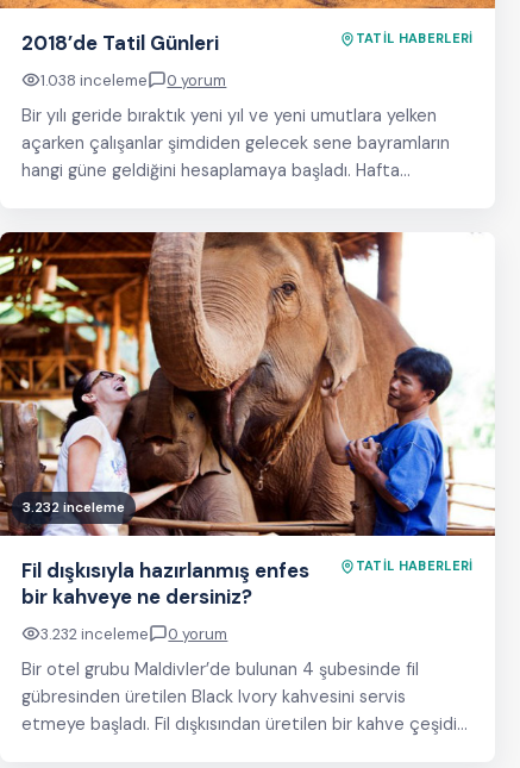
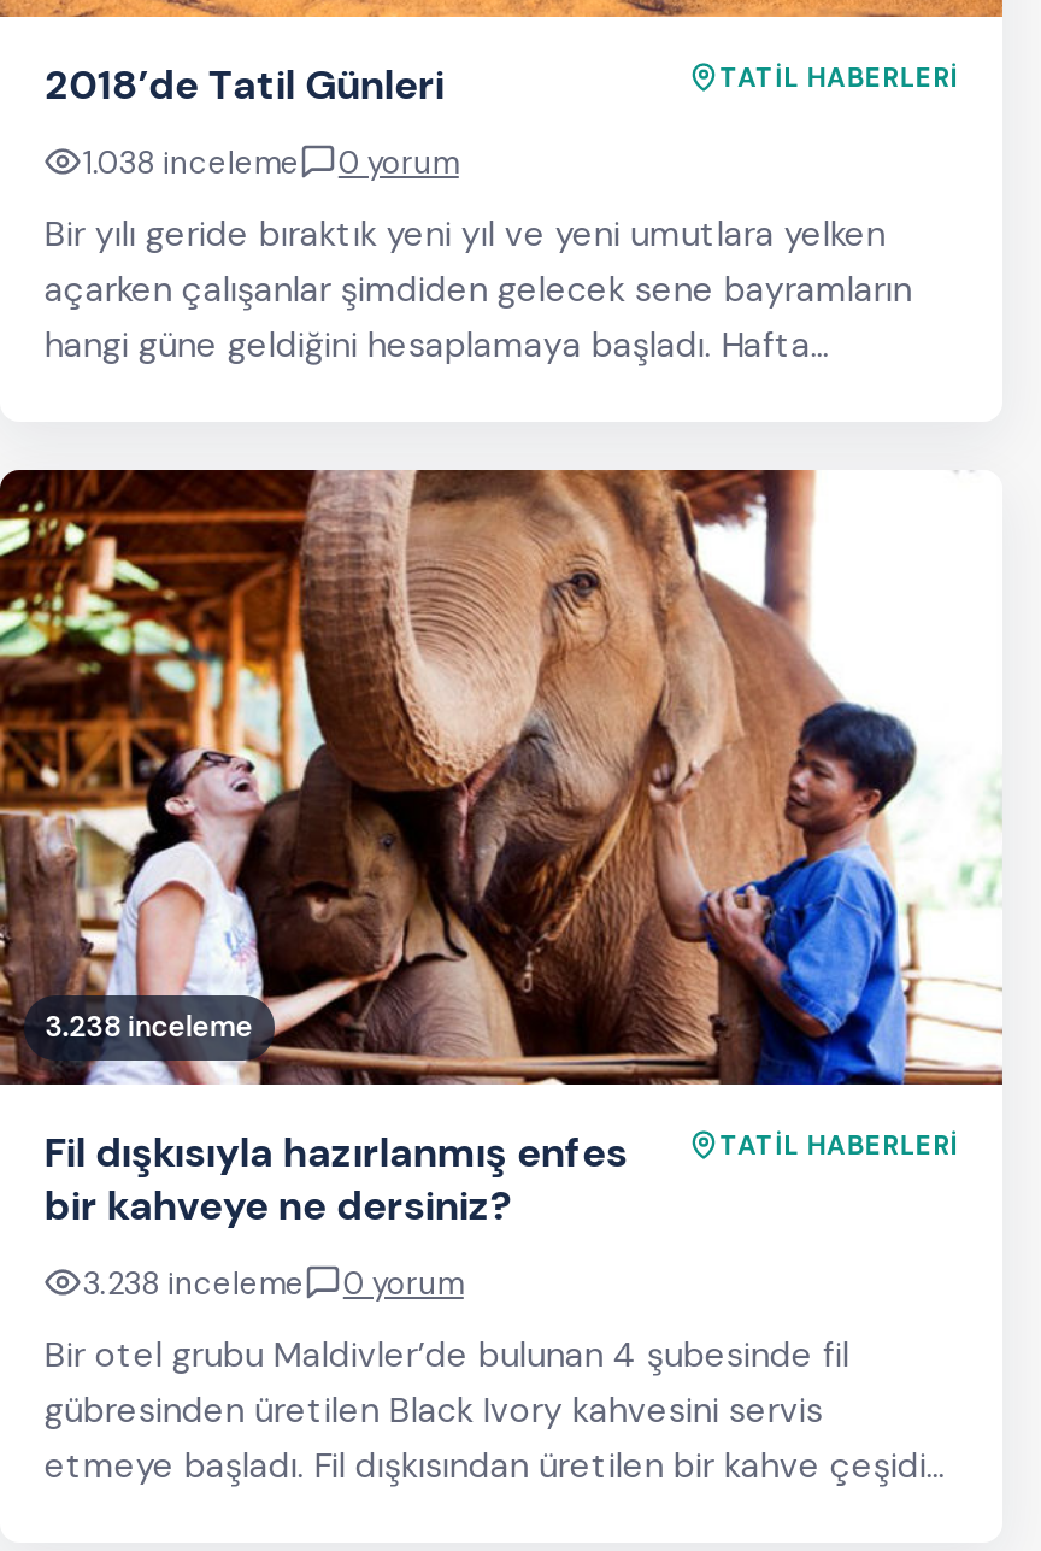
- 3.232 inceleme
+ 3.238 inceleme

- 3.232 inceleme
+ 3.238 inceleme
